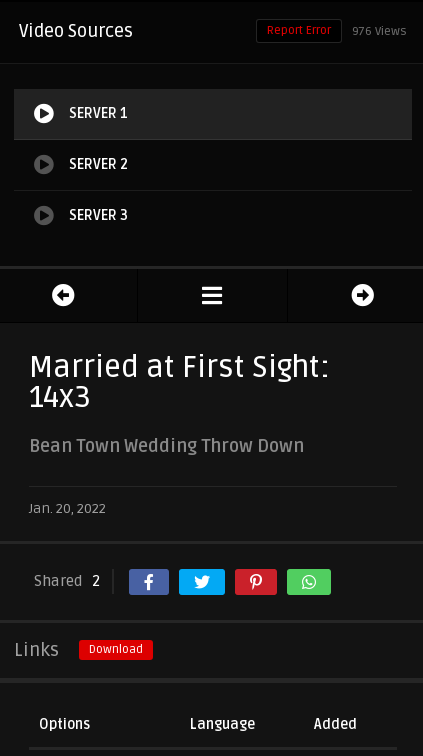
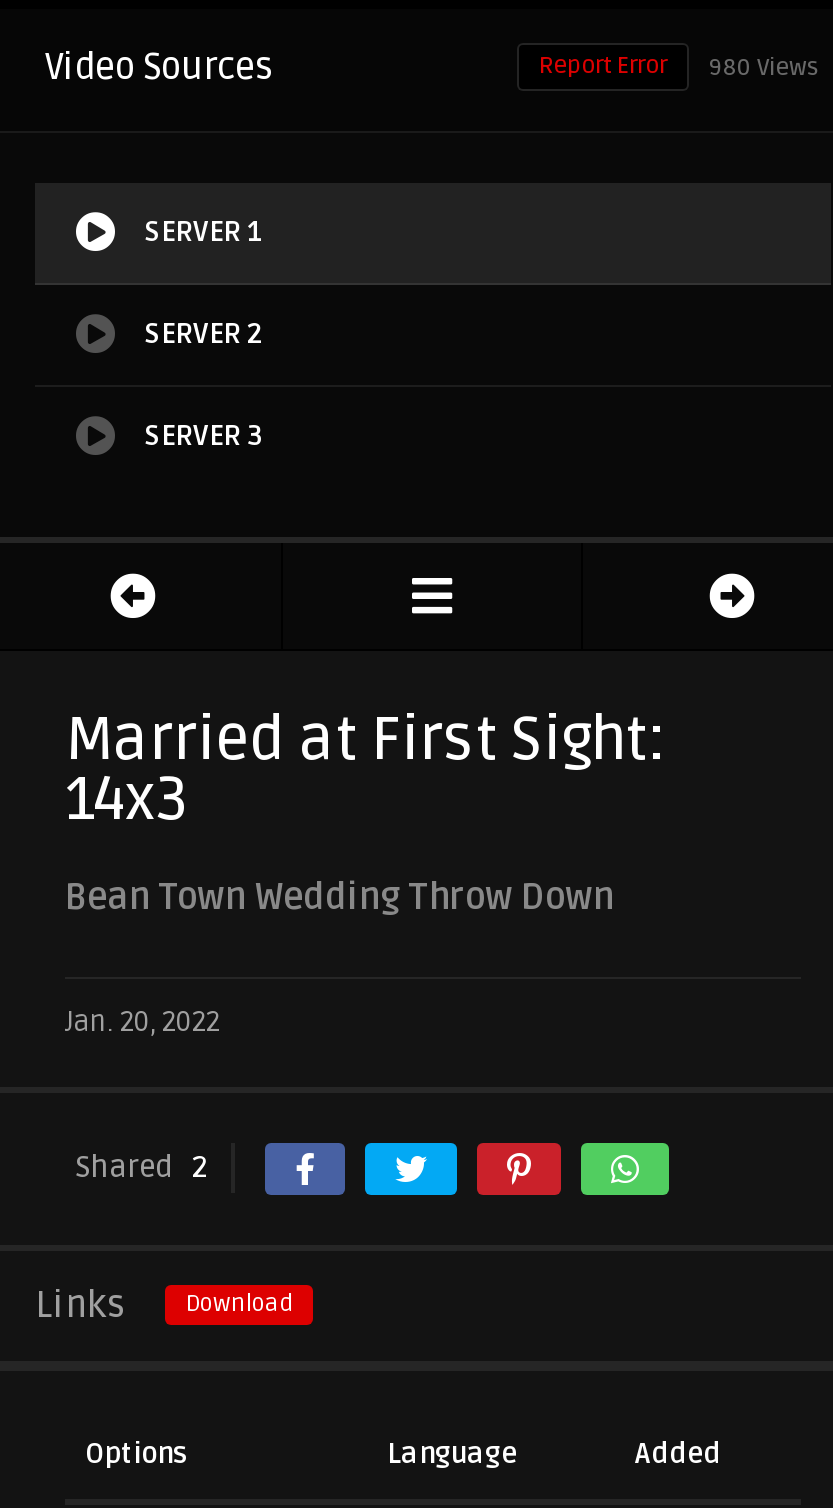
- Report Error 976 Views
+ Report Error 980 Views
